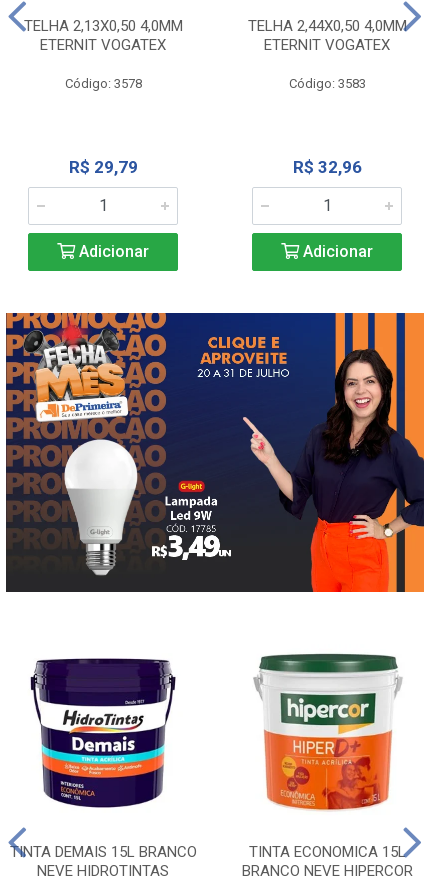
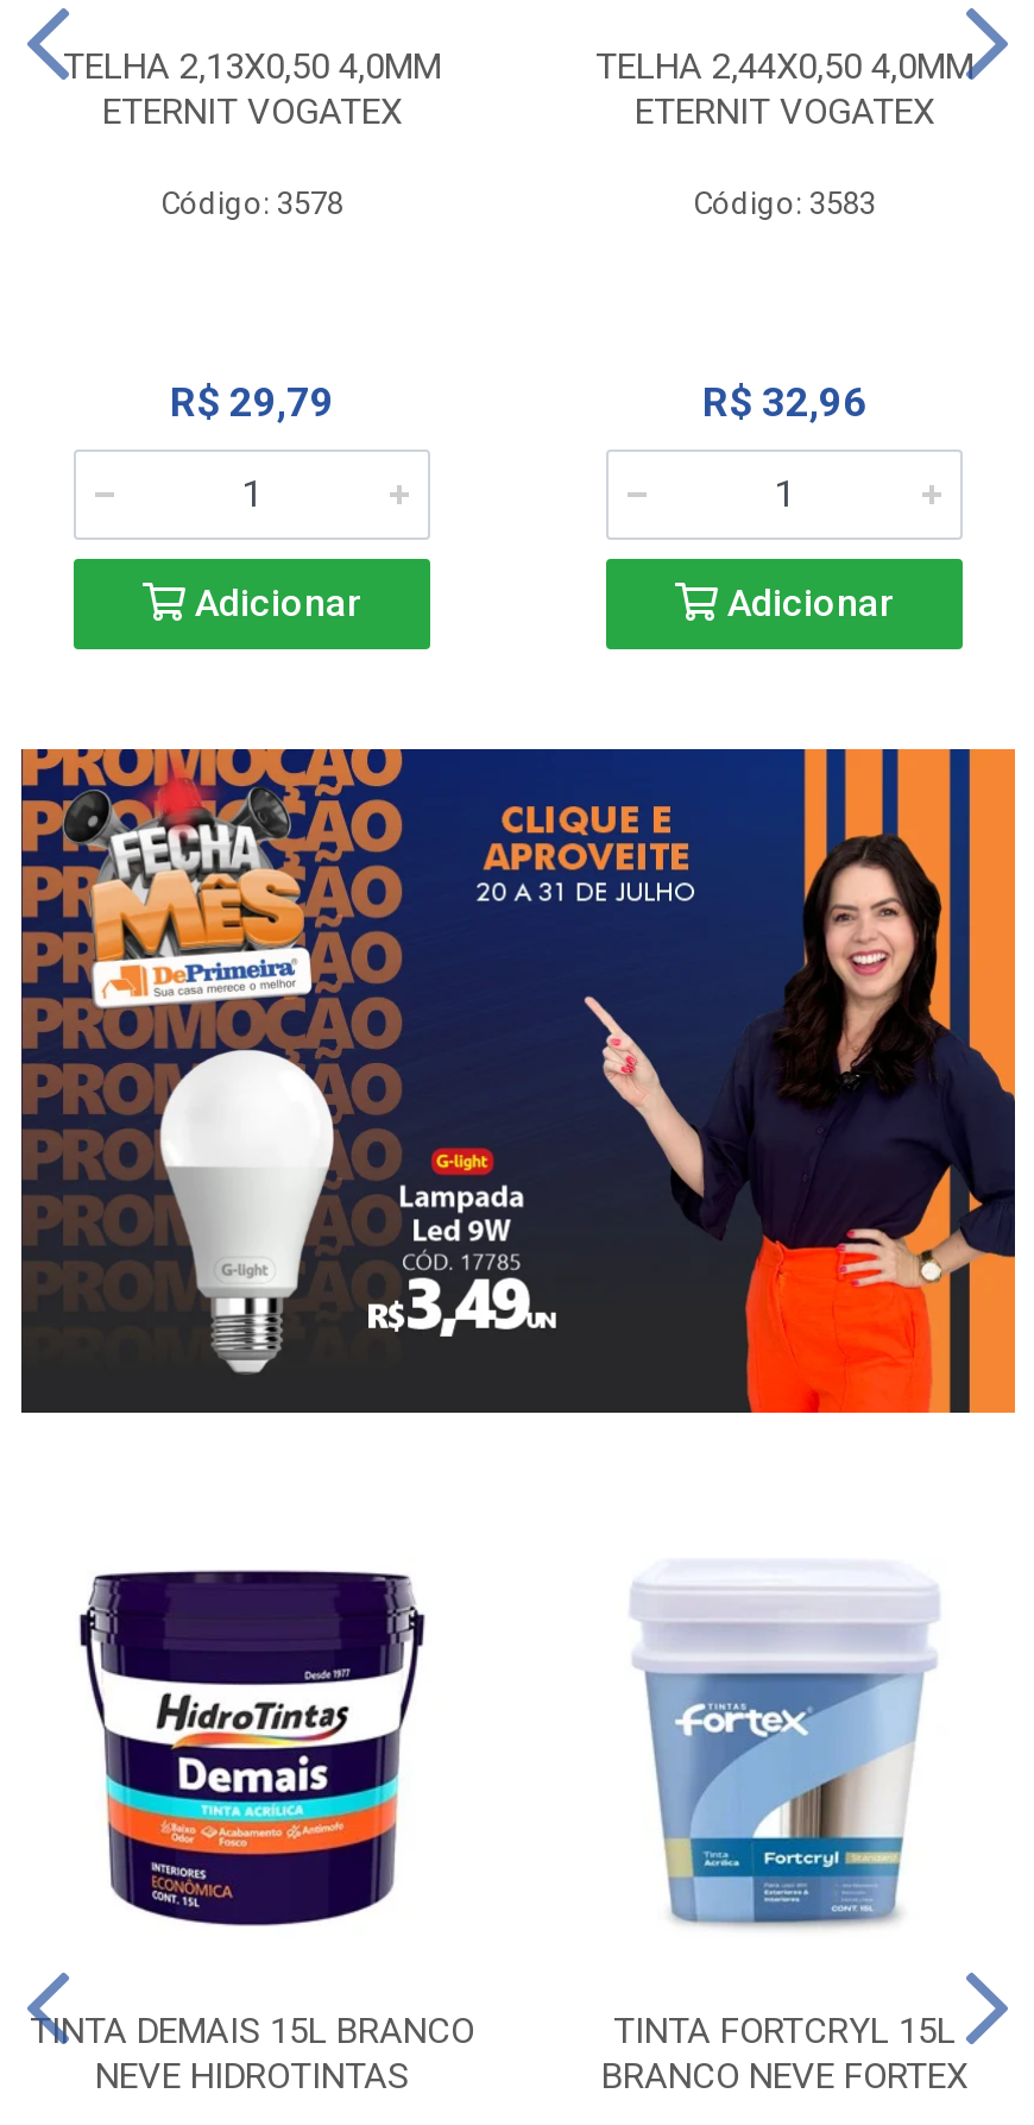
- [image]
- TINTA ECONOMICA 15L
+ [image]
+ TINTA FORTCRYL 15L

- BRANCO NEVE HIPERCOR
+ BRANCO NEVE FORTEX
